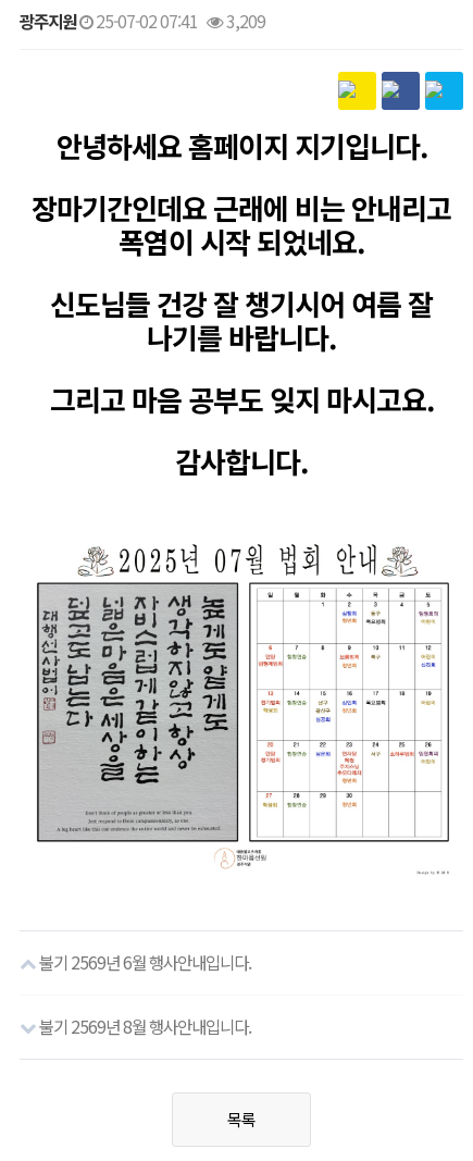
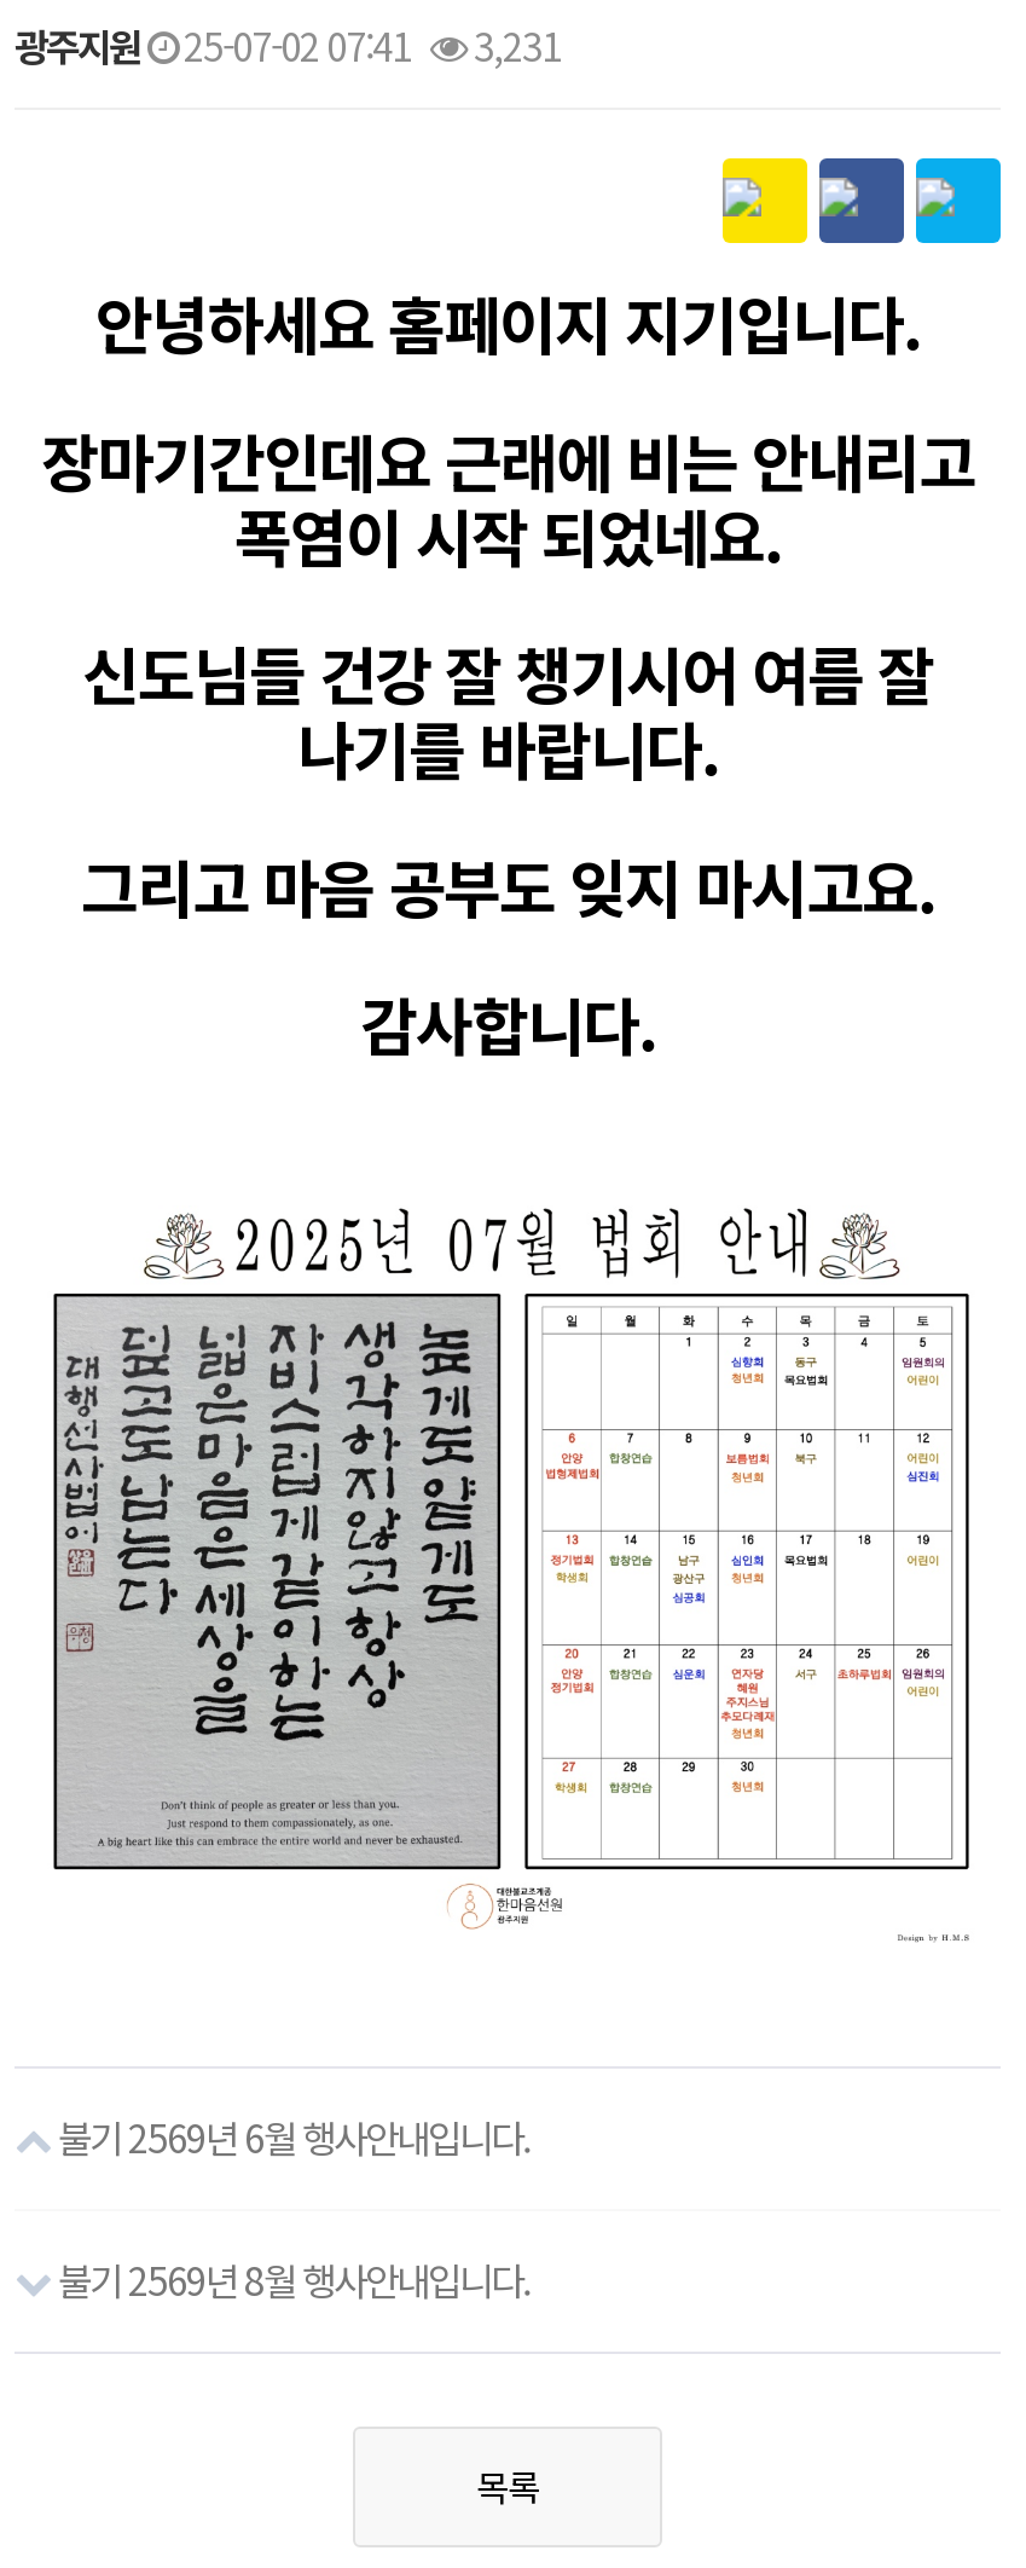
- 광주지원 25-07-02 07:41 3,209
+ 광주지원 25-07-02 07:41 3,231
